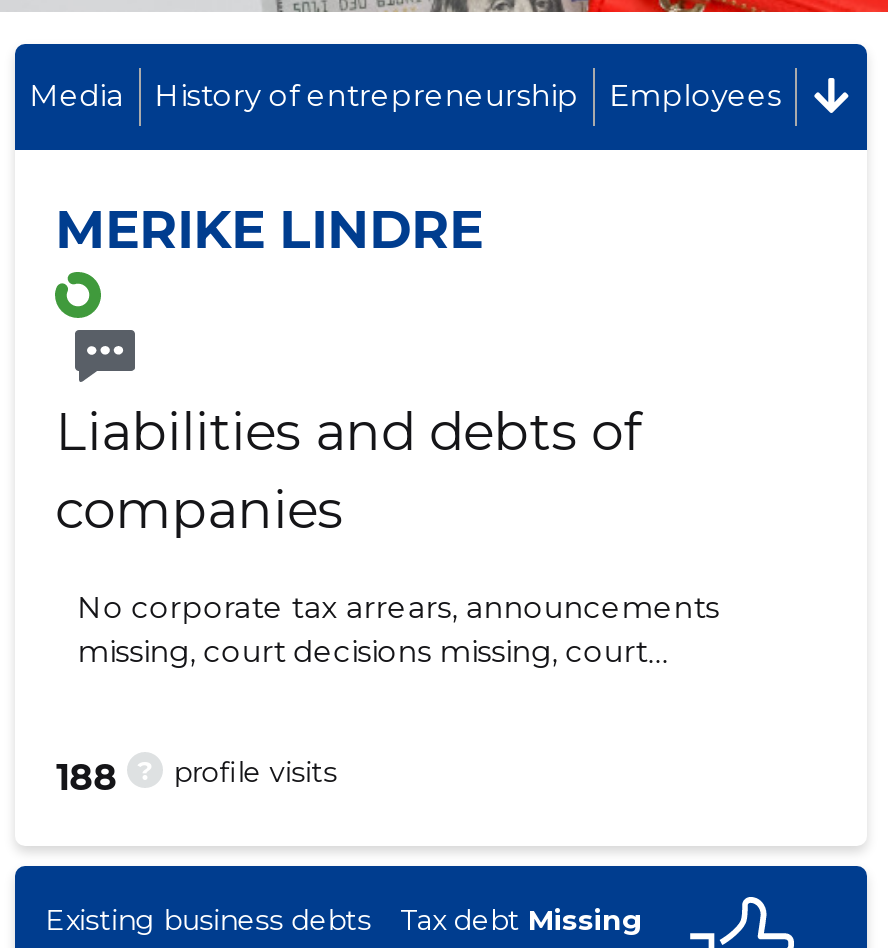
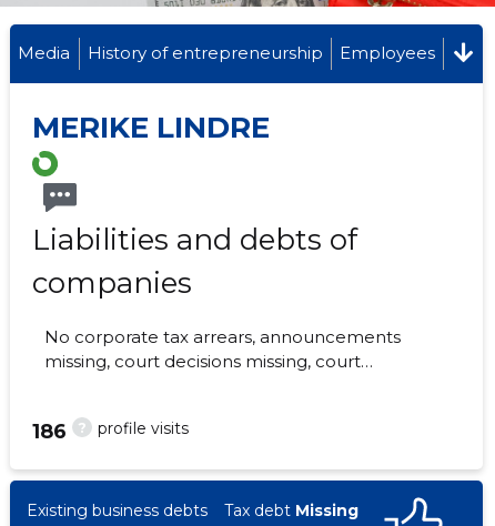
- 188
+ 186
